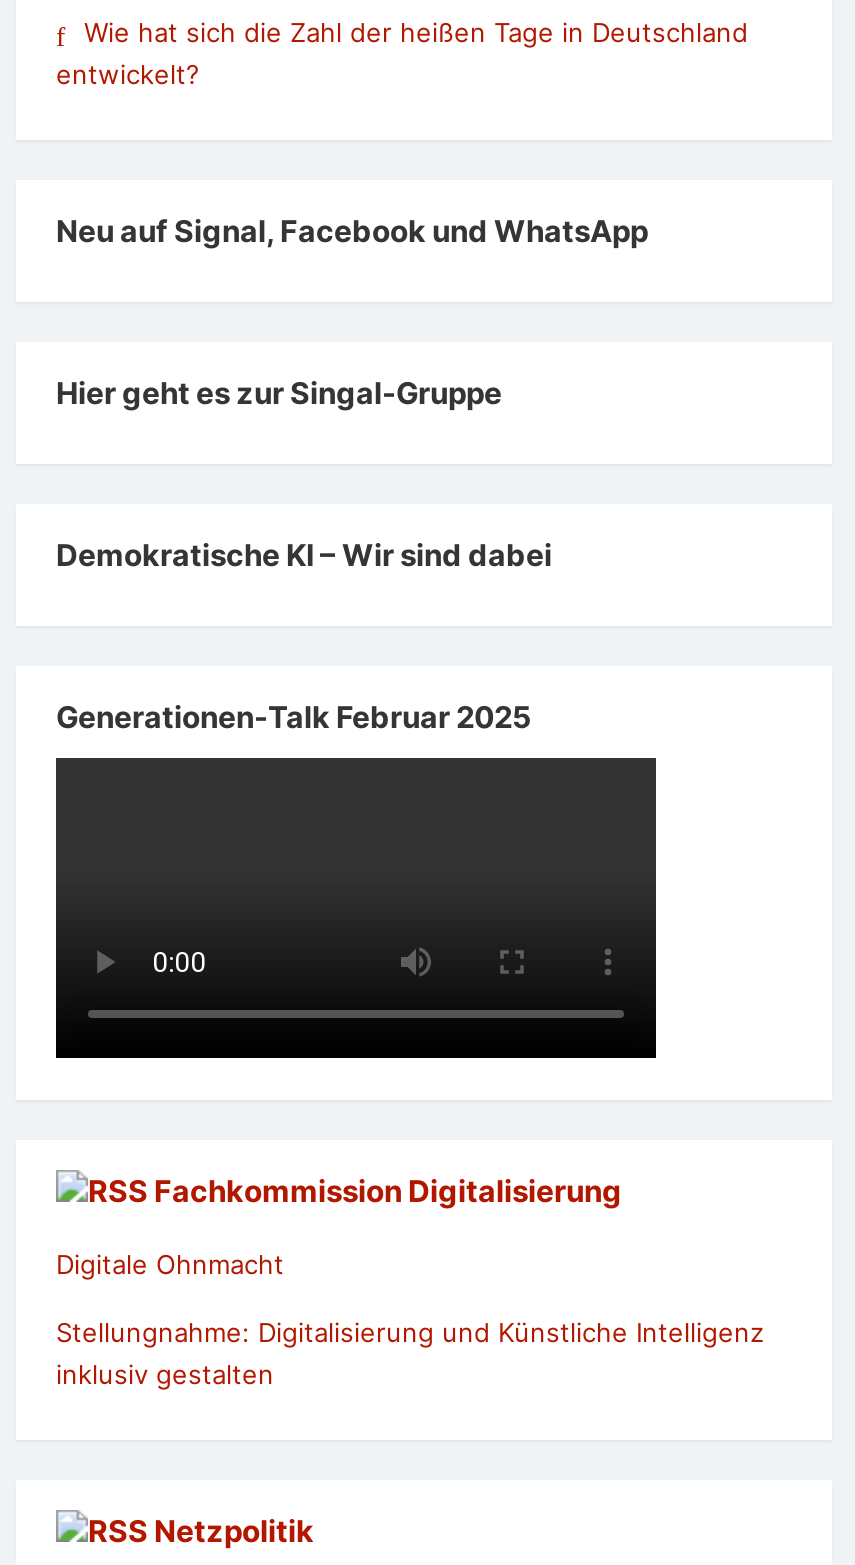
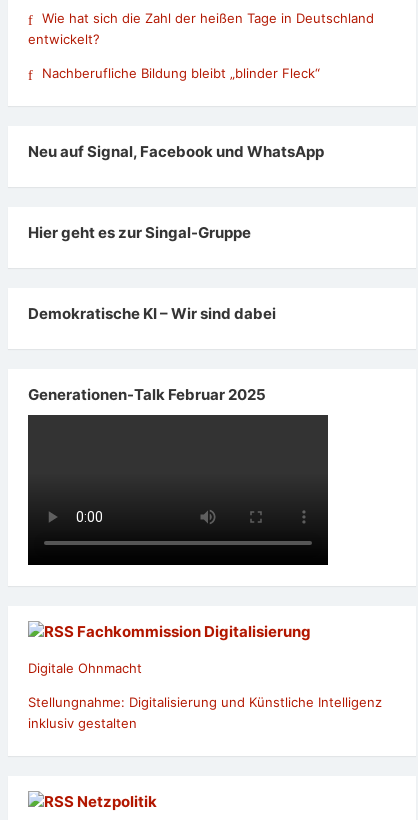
+ Nachberufliche Bildung bleibt „blinder Fleck“
